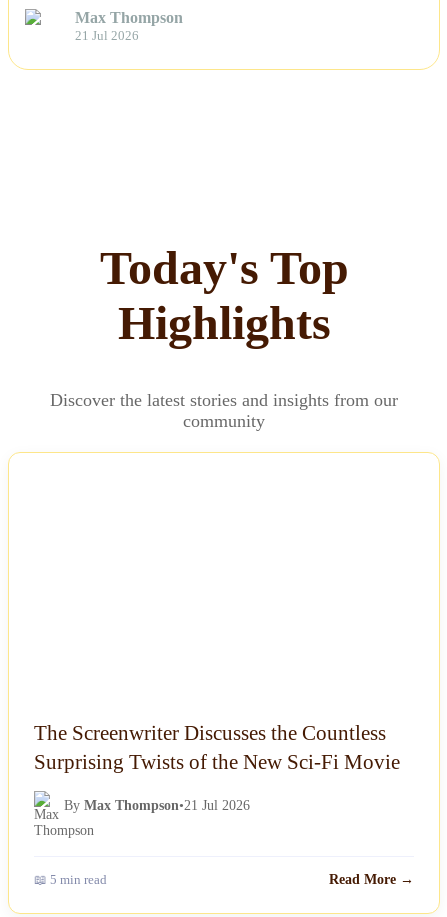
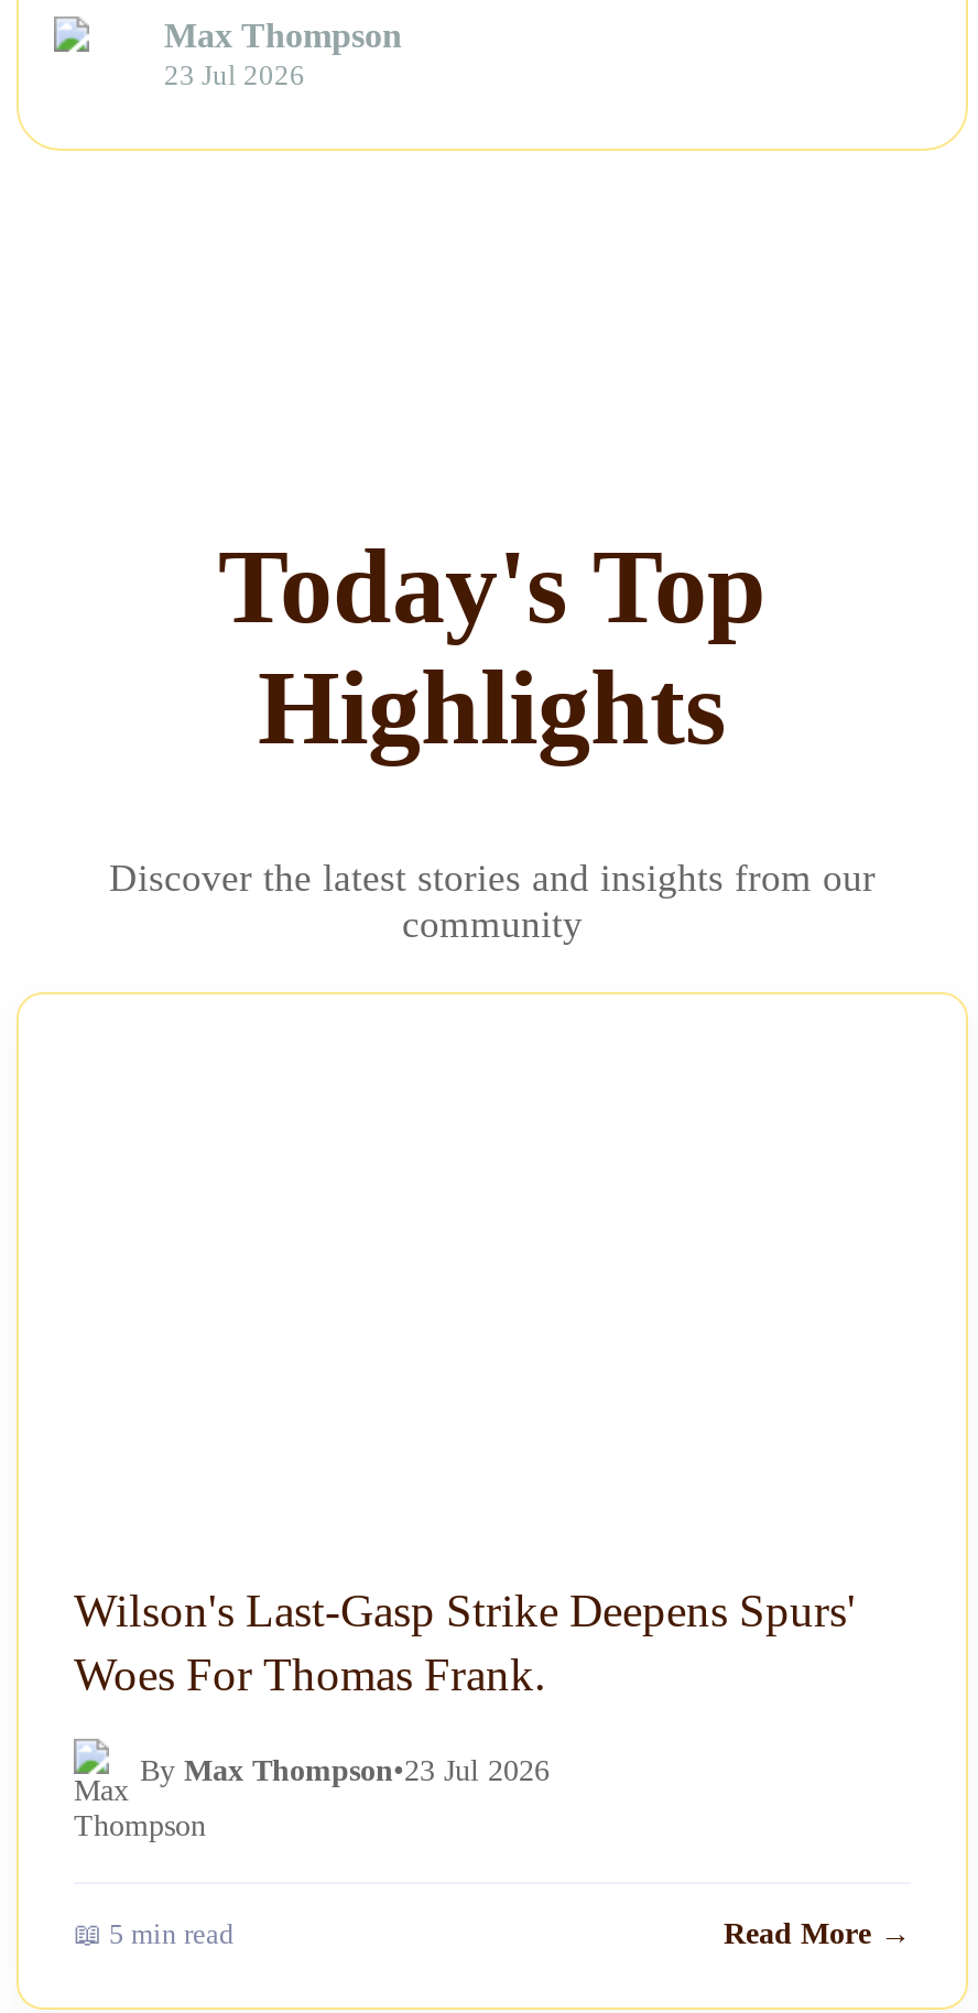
- 21 Jul 2026
+ 23 Jul 2026

- The Screenwriter Discusses the Countless
- Surprising Twists of the New Sci-Fi Movie
+ Wilson's Last-Gasp Strike Deepens Spurs'
+ Woes For Thomas Frank.

- By Max Thompson•21 Jul 2026
+ By Max Thompson•23 Jul 2026
